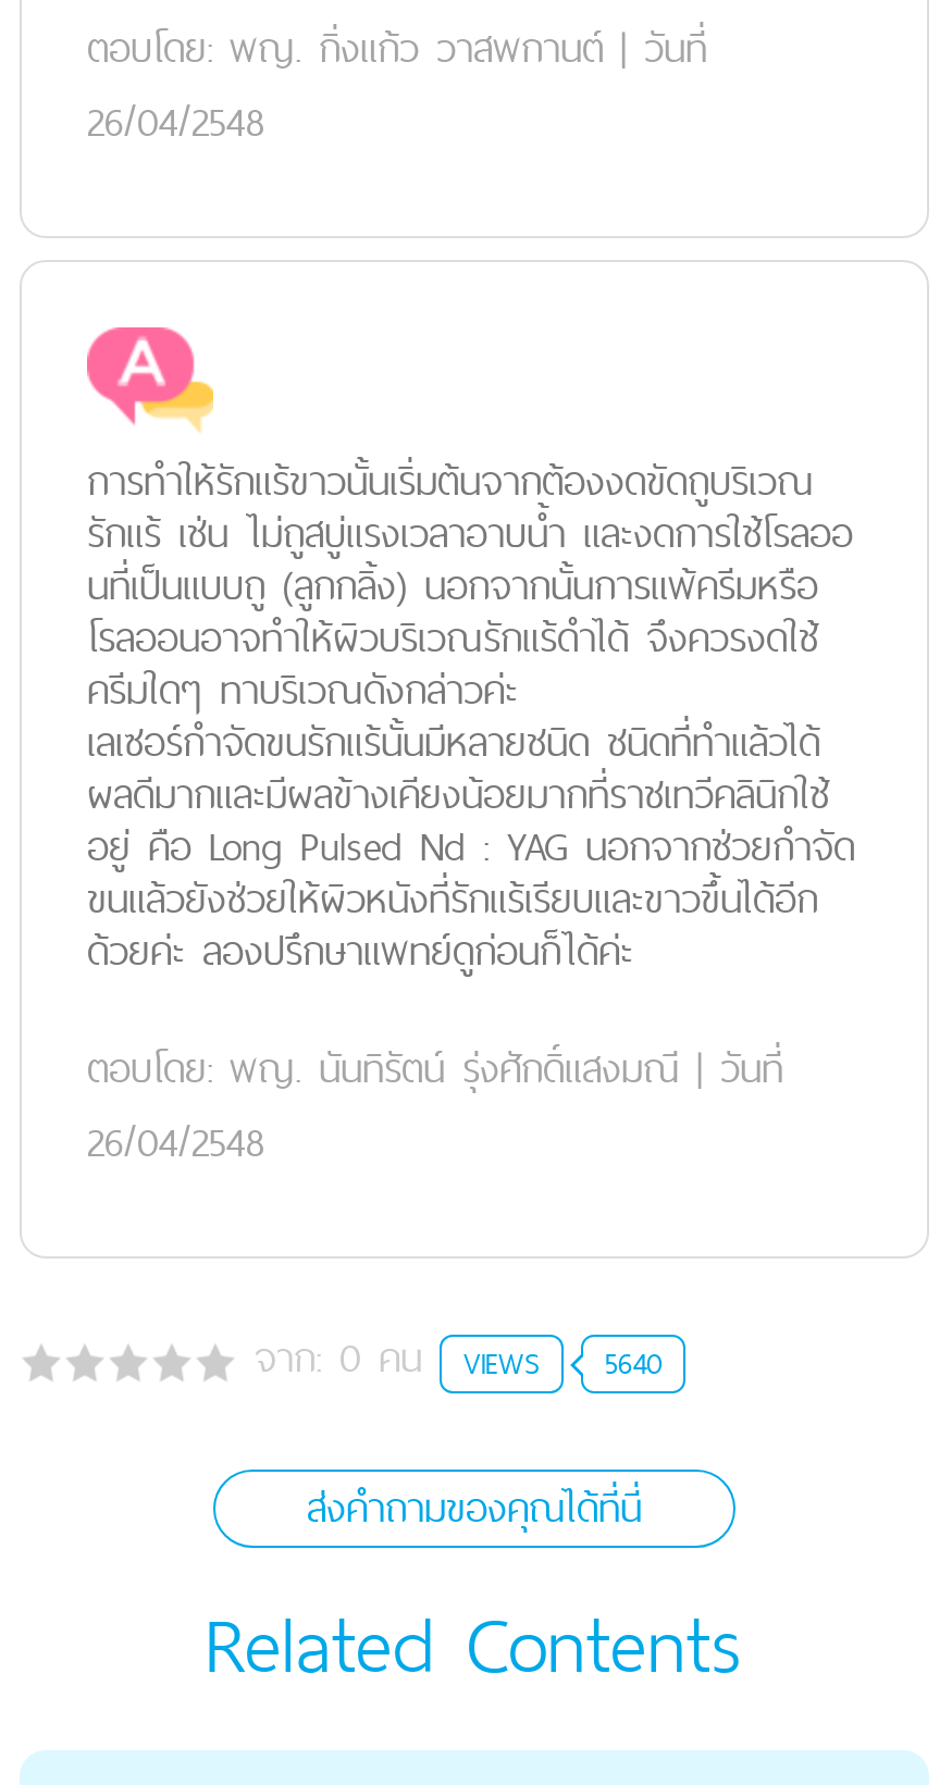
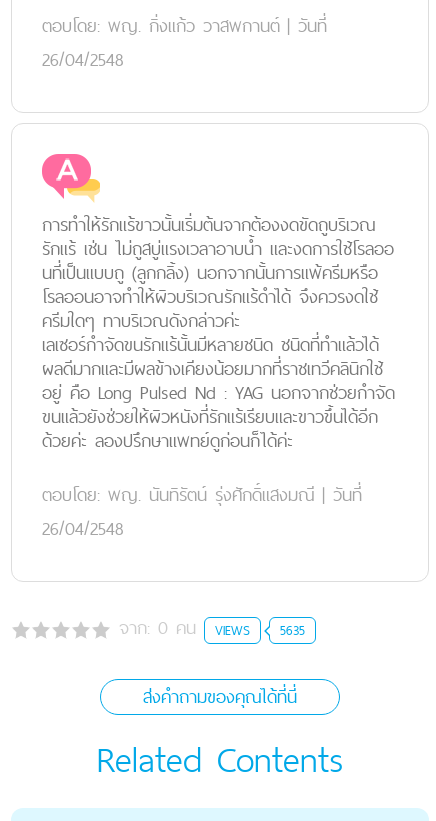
- จาก: 0คน VIEWS 5640
+ จาก: 0คน VIEWS 5635
